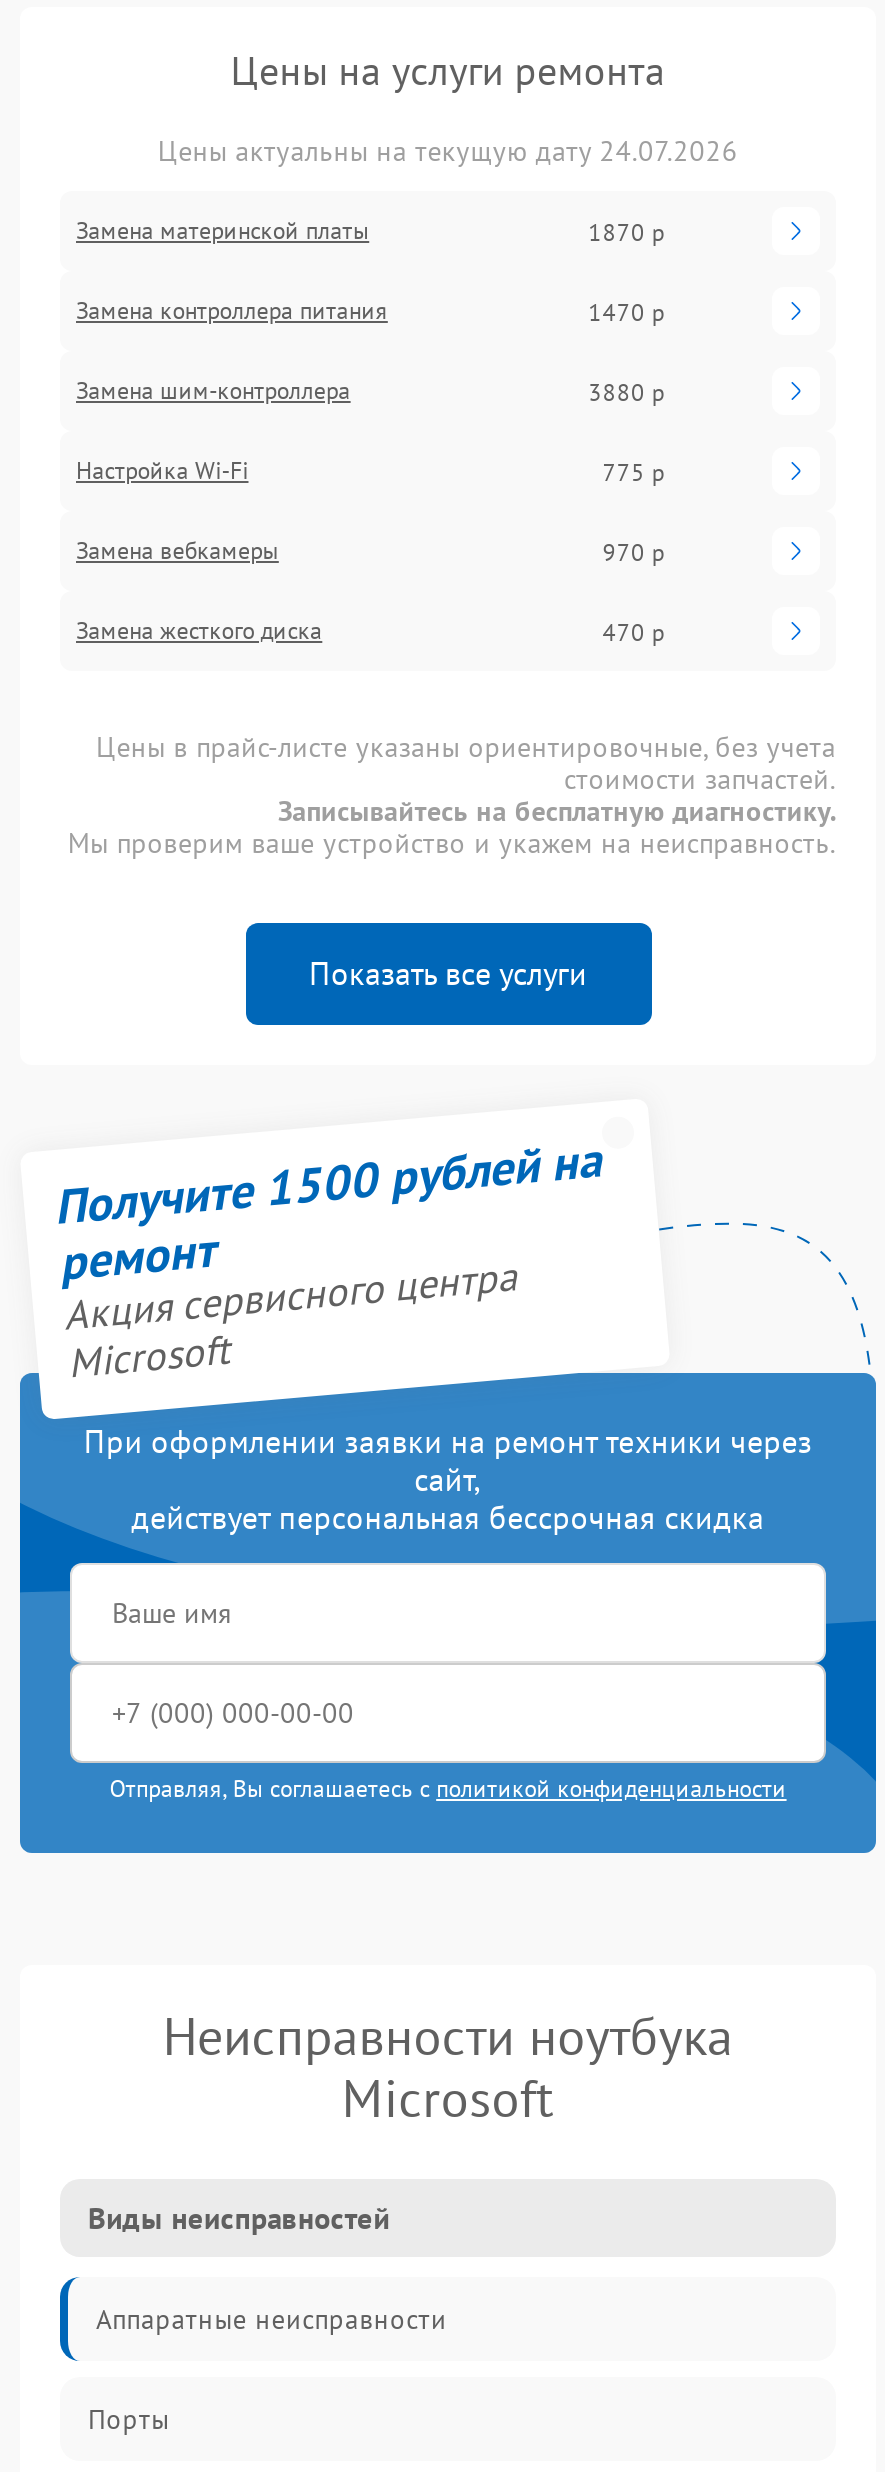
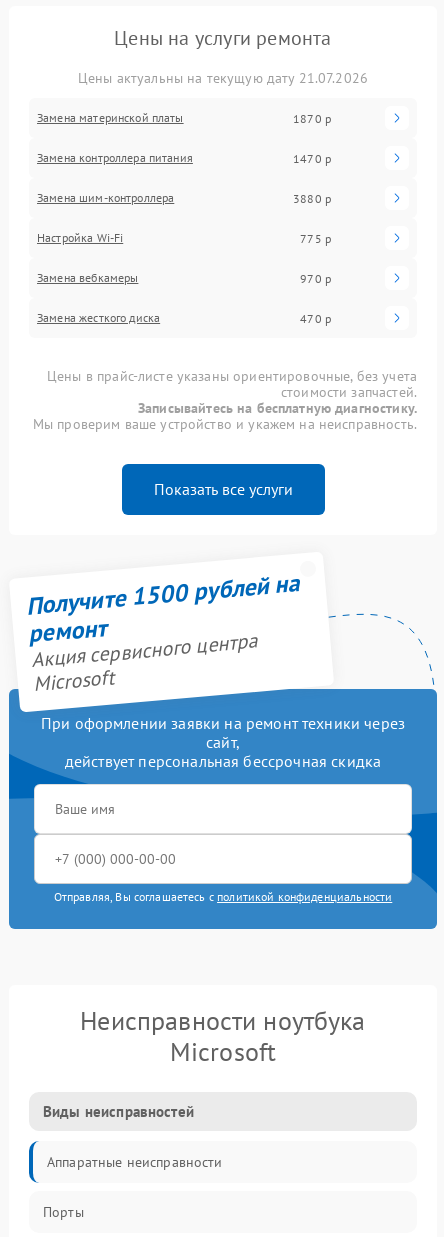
- Цены актуальны на текущую дату 24.07.2026
+ Цены актуальны на текущую дату 21.07.2026
